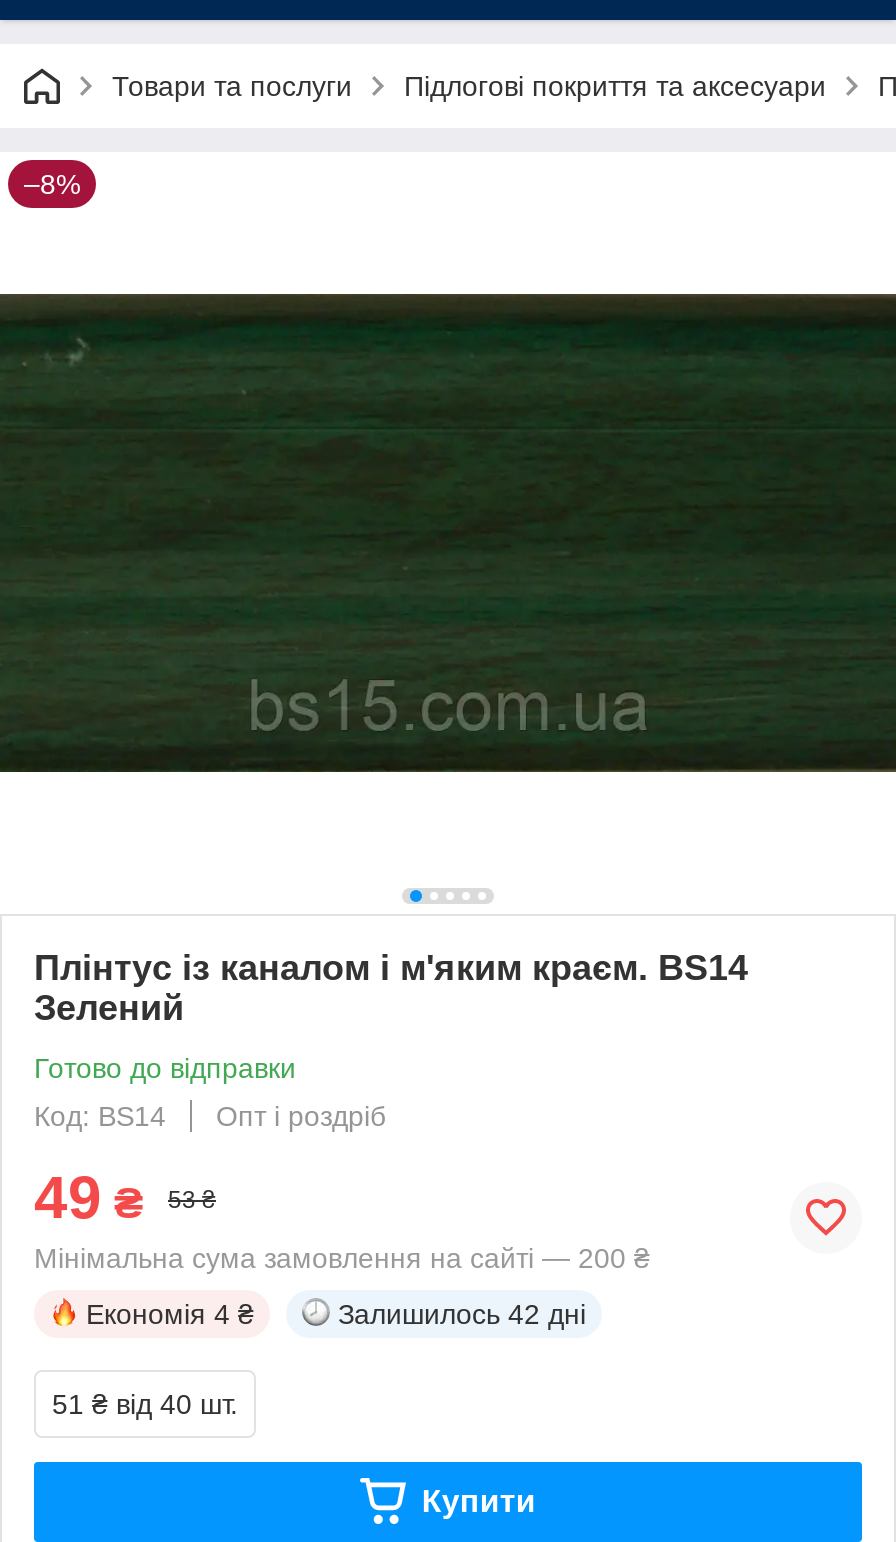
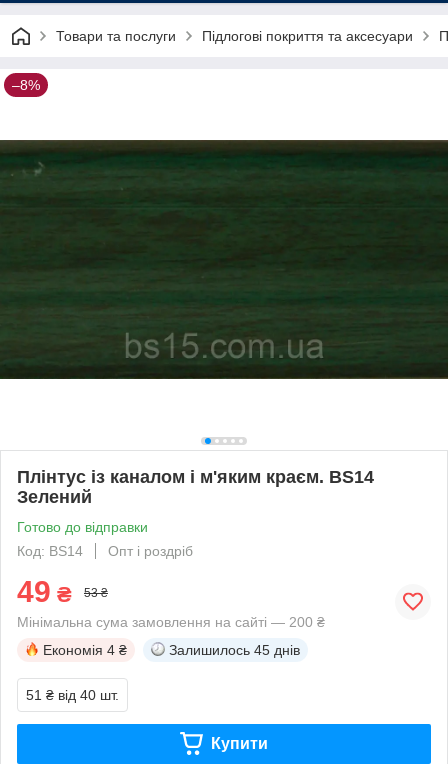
- Залишилось 42 дні
+ Залишилось 45 днів
